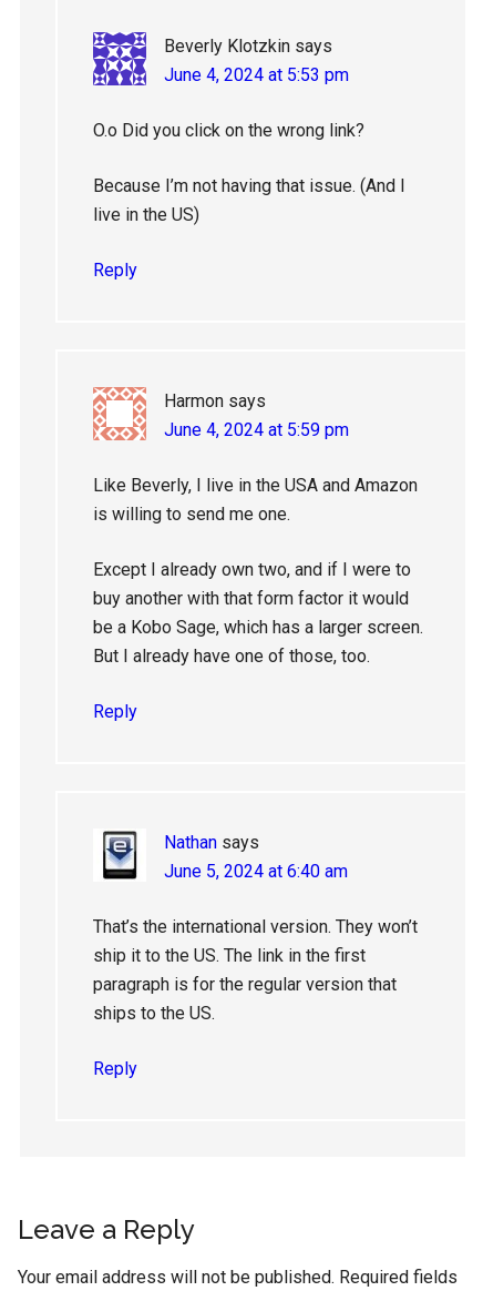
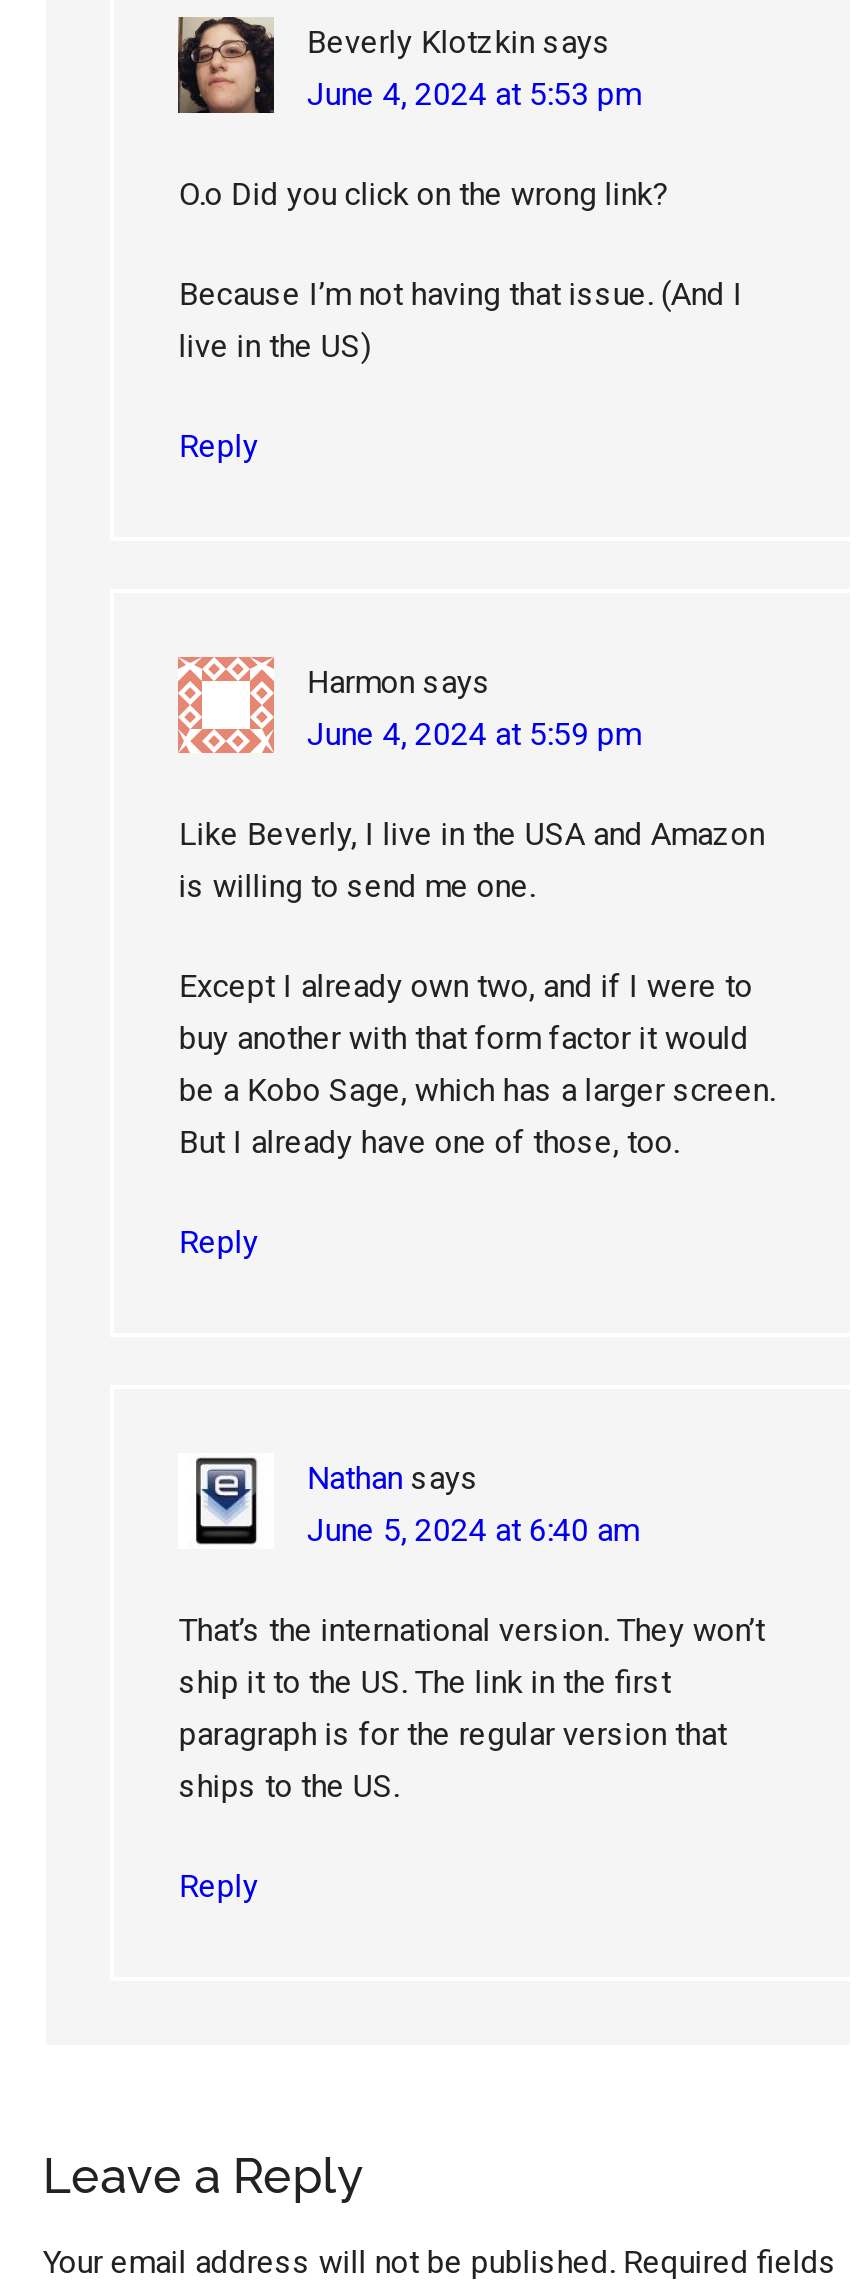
- [image]
+ [image]
